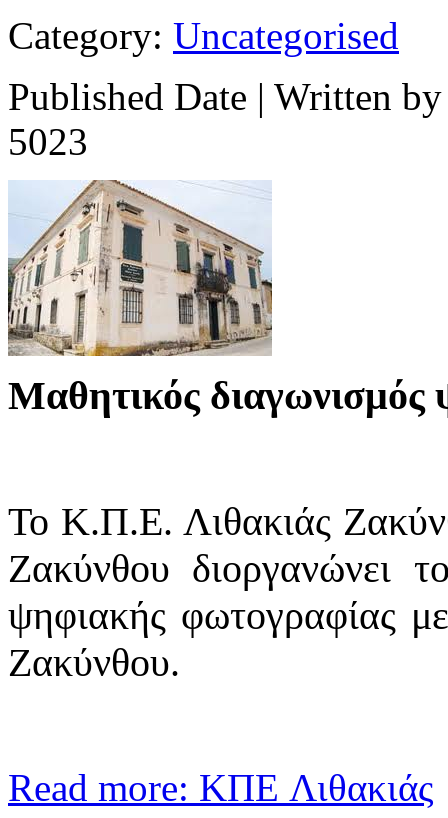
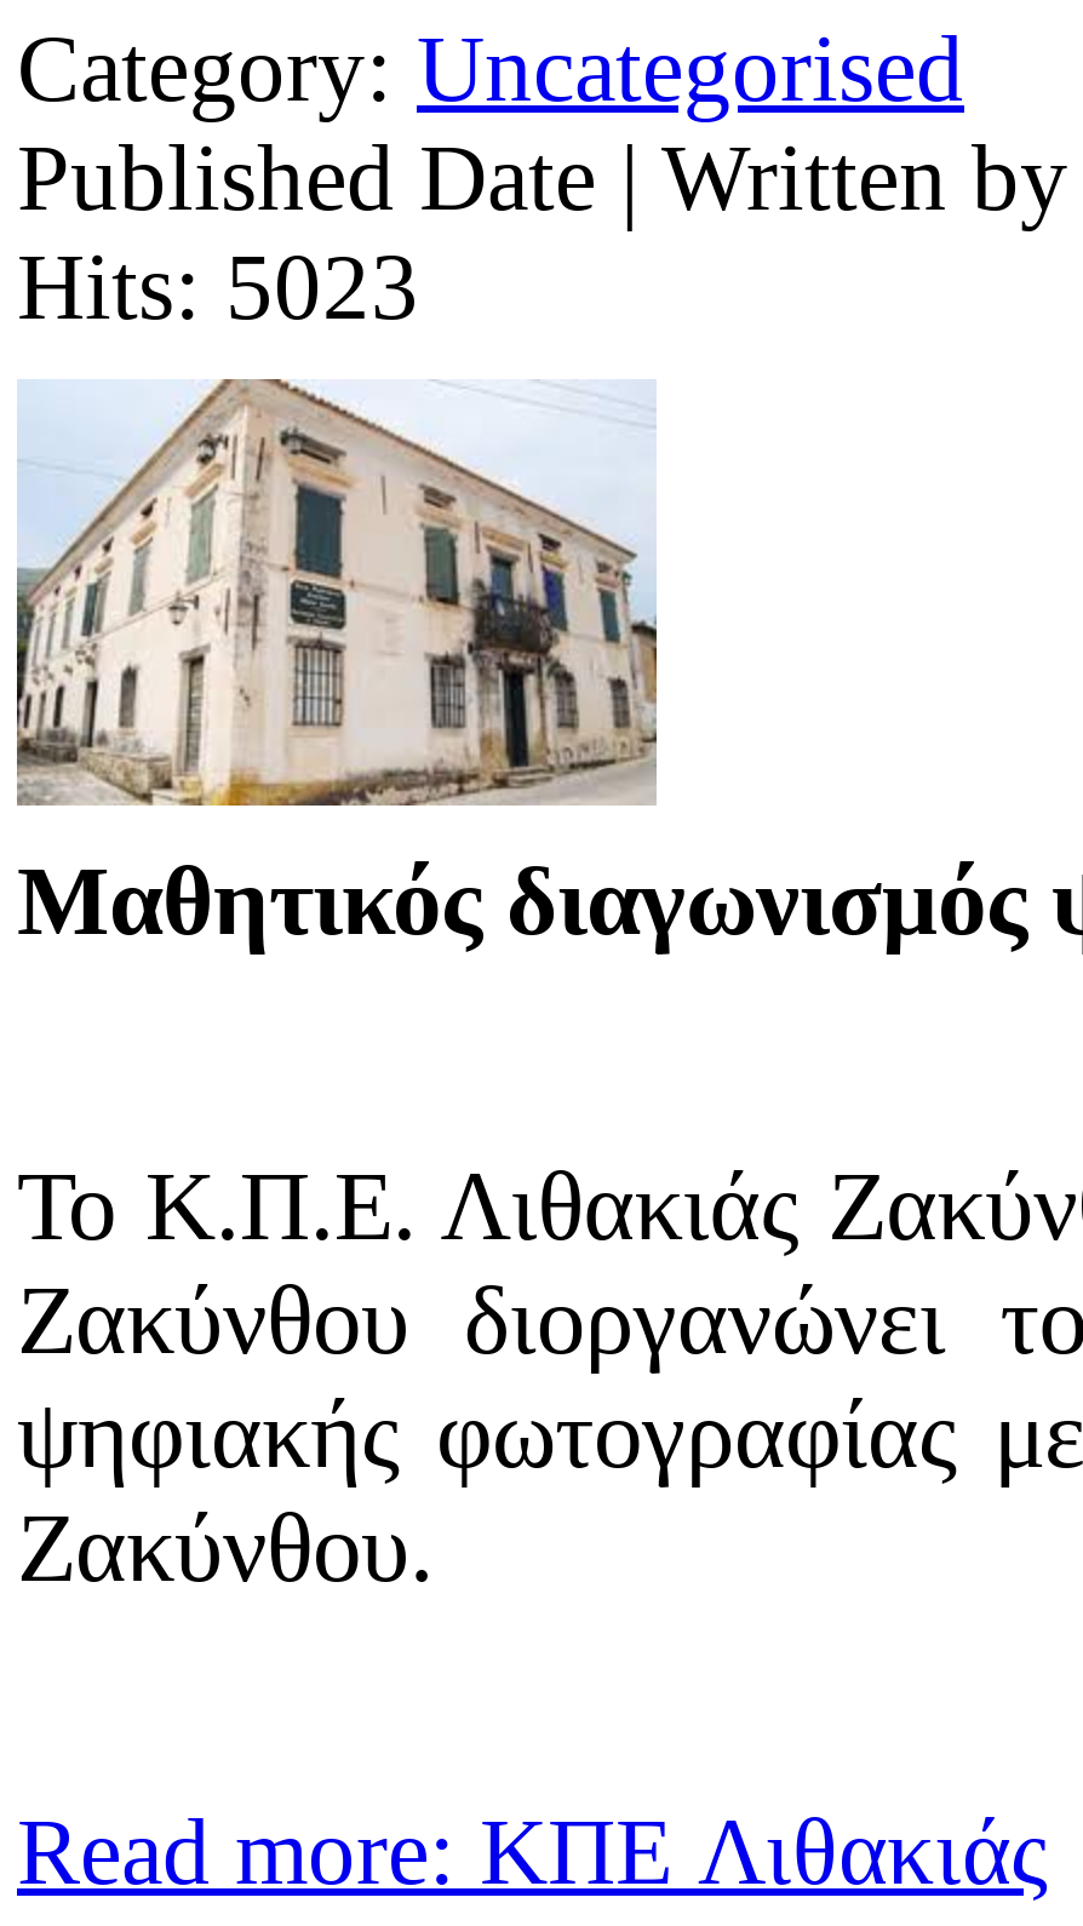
- 5023
+ Hits: 5023
